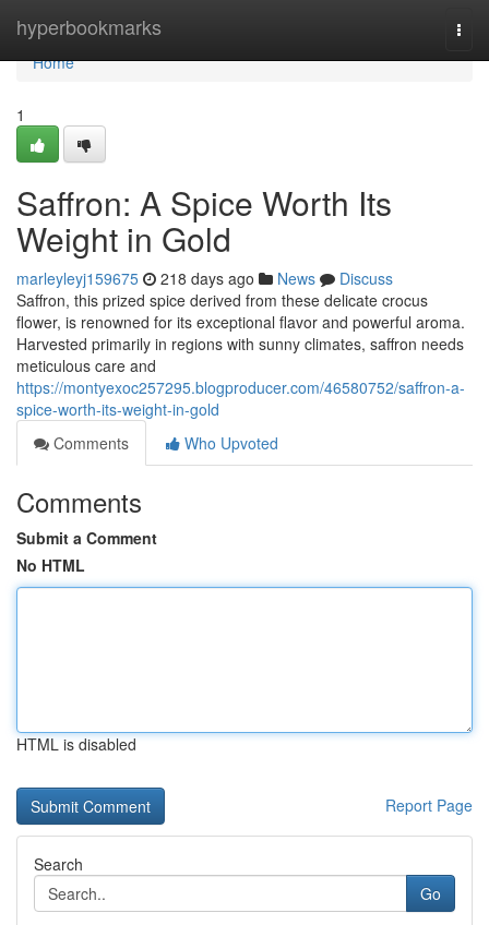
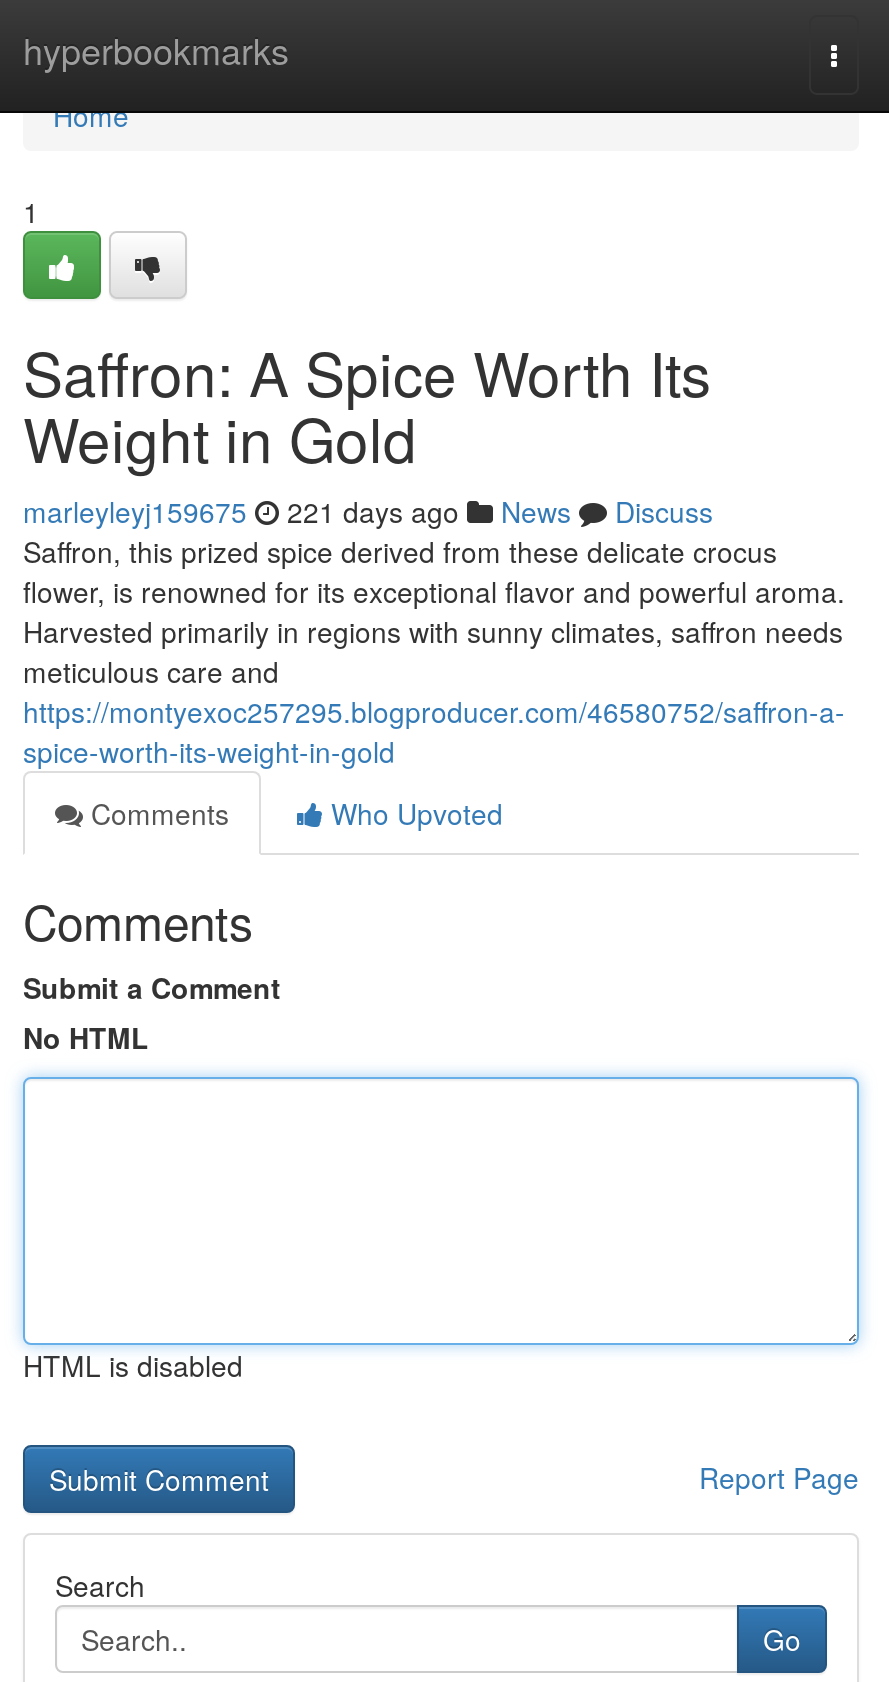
- marleyleyj159675 218 days ago News Discuss
+ marleyleyj159675 221 days ago News Discuss
